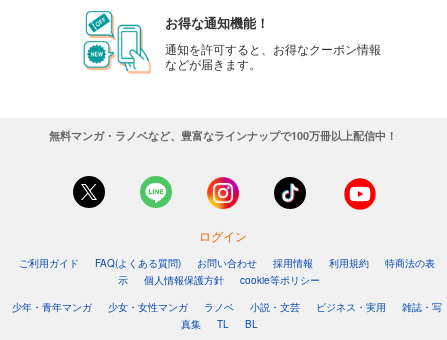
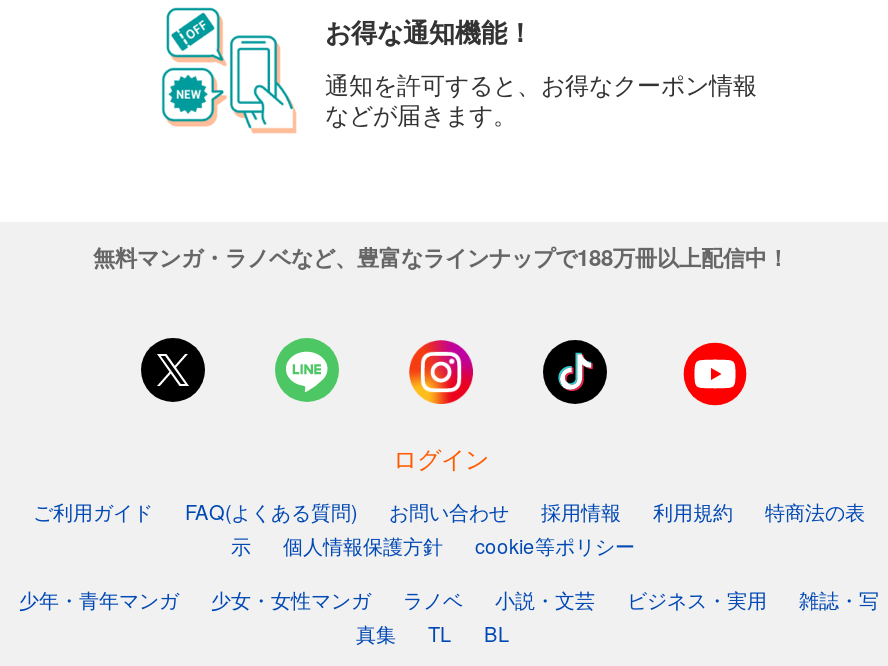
- 無料マンガ・ラノベなど、豊富なラインナップで100万冊以上配信中！
+ 無料マンガ・ラノベなど、豊富なラインナップで188万冊以上配信中！
